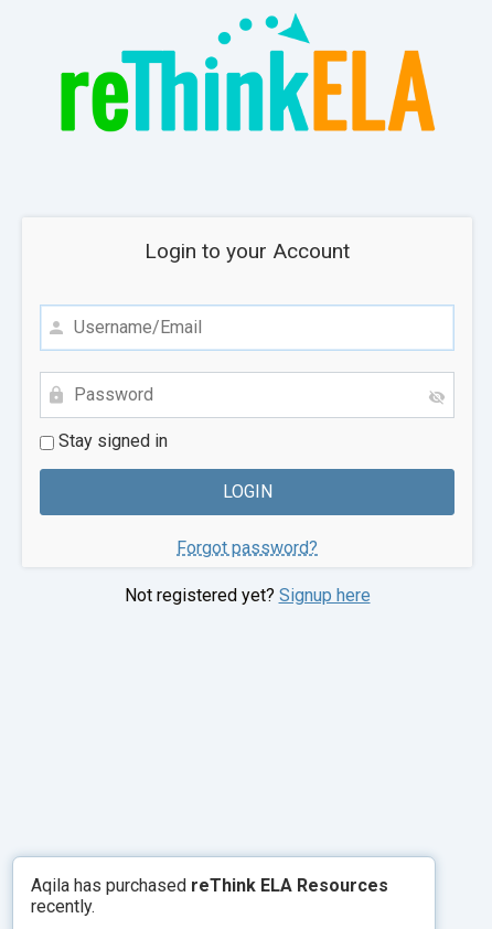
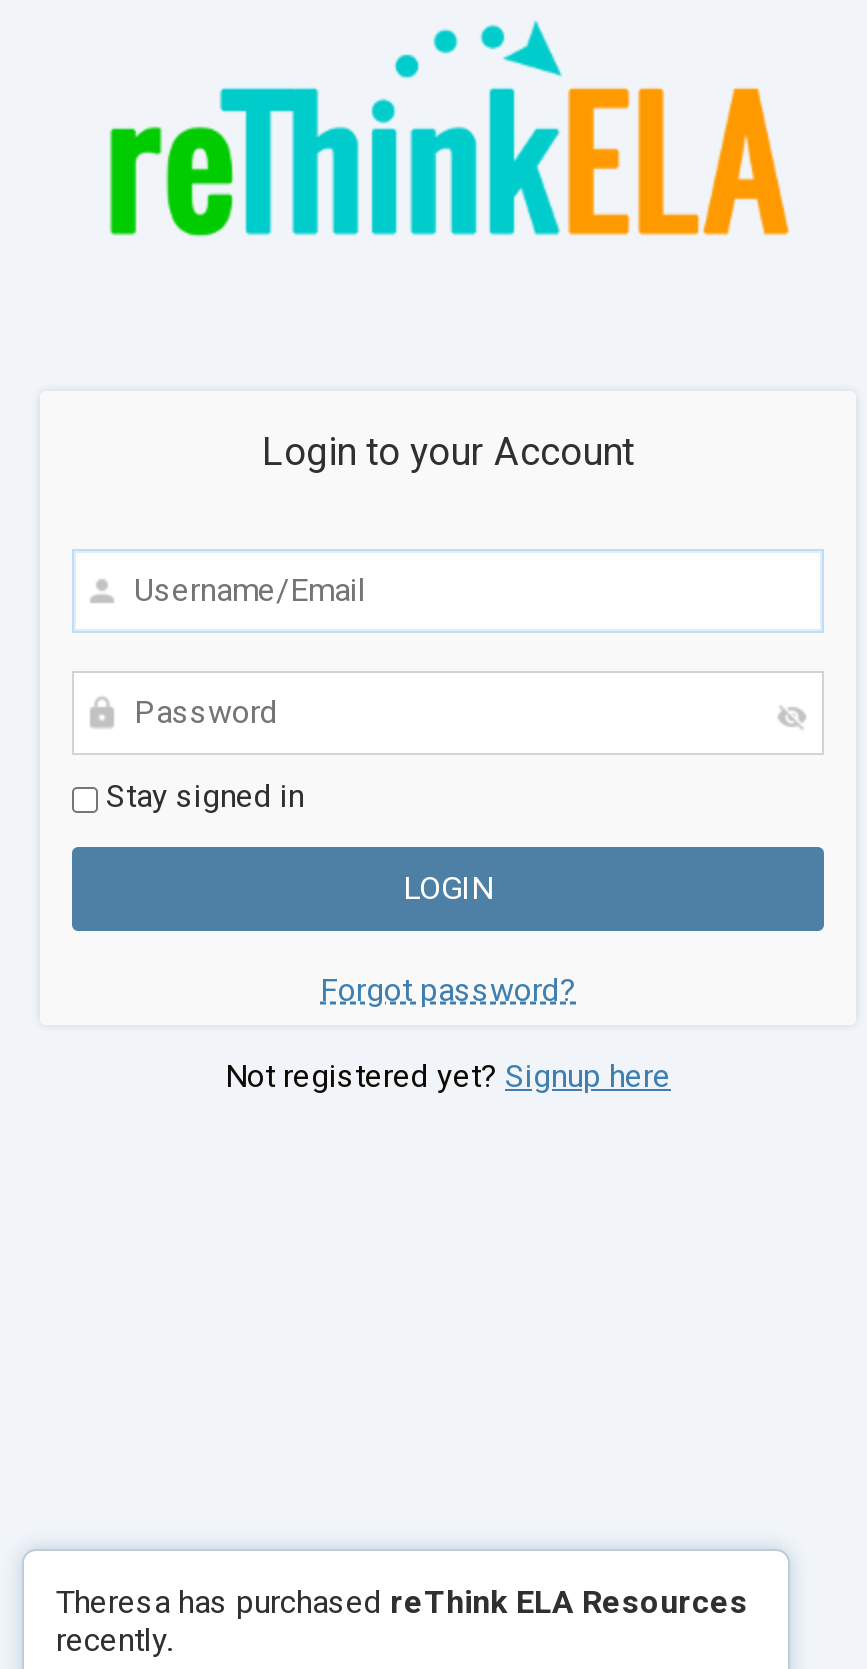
- Aqila has purchased reThink ELA Resources
+ Theresa has purchased reThink ELA Resources
